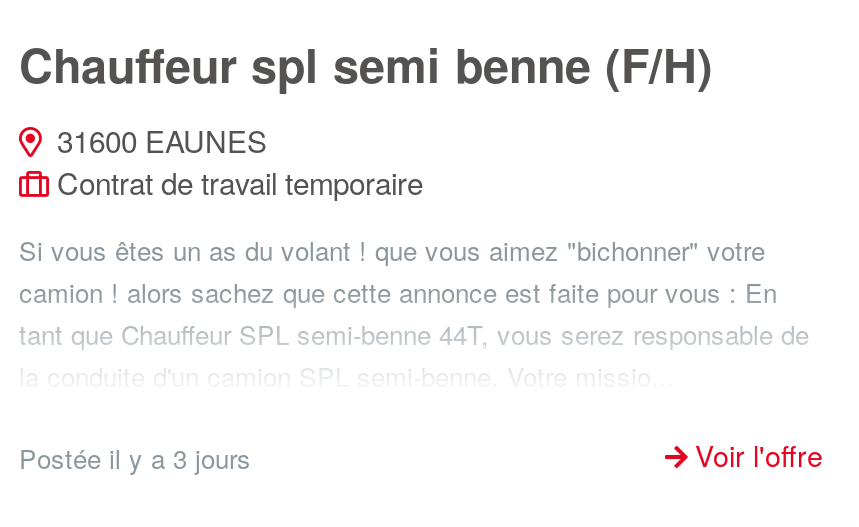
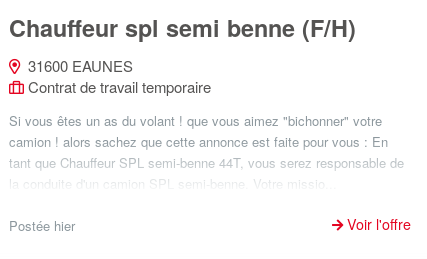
- Postée il y a 3 jours
+ Postée hier
